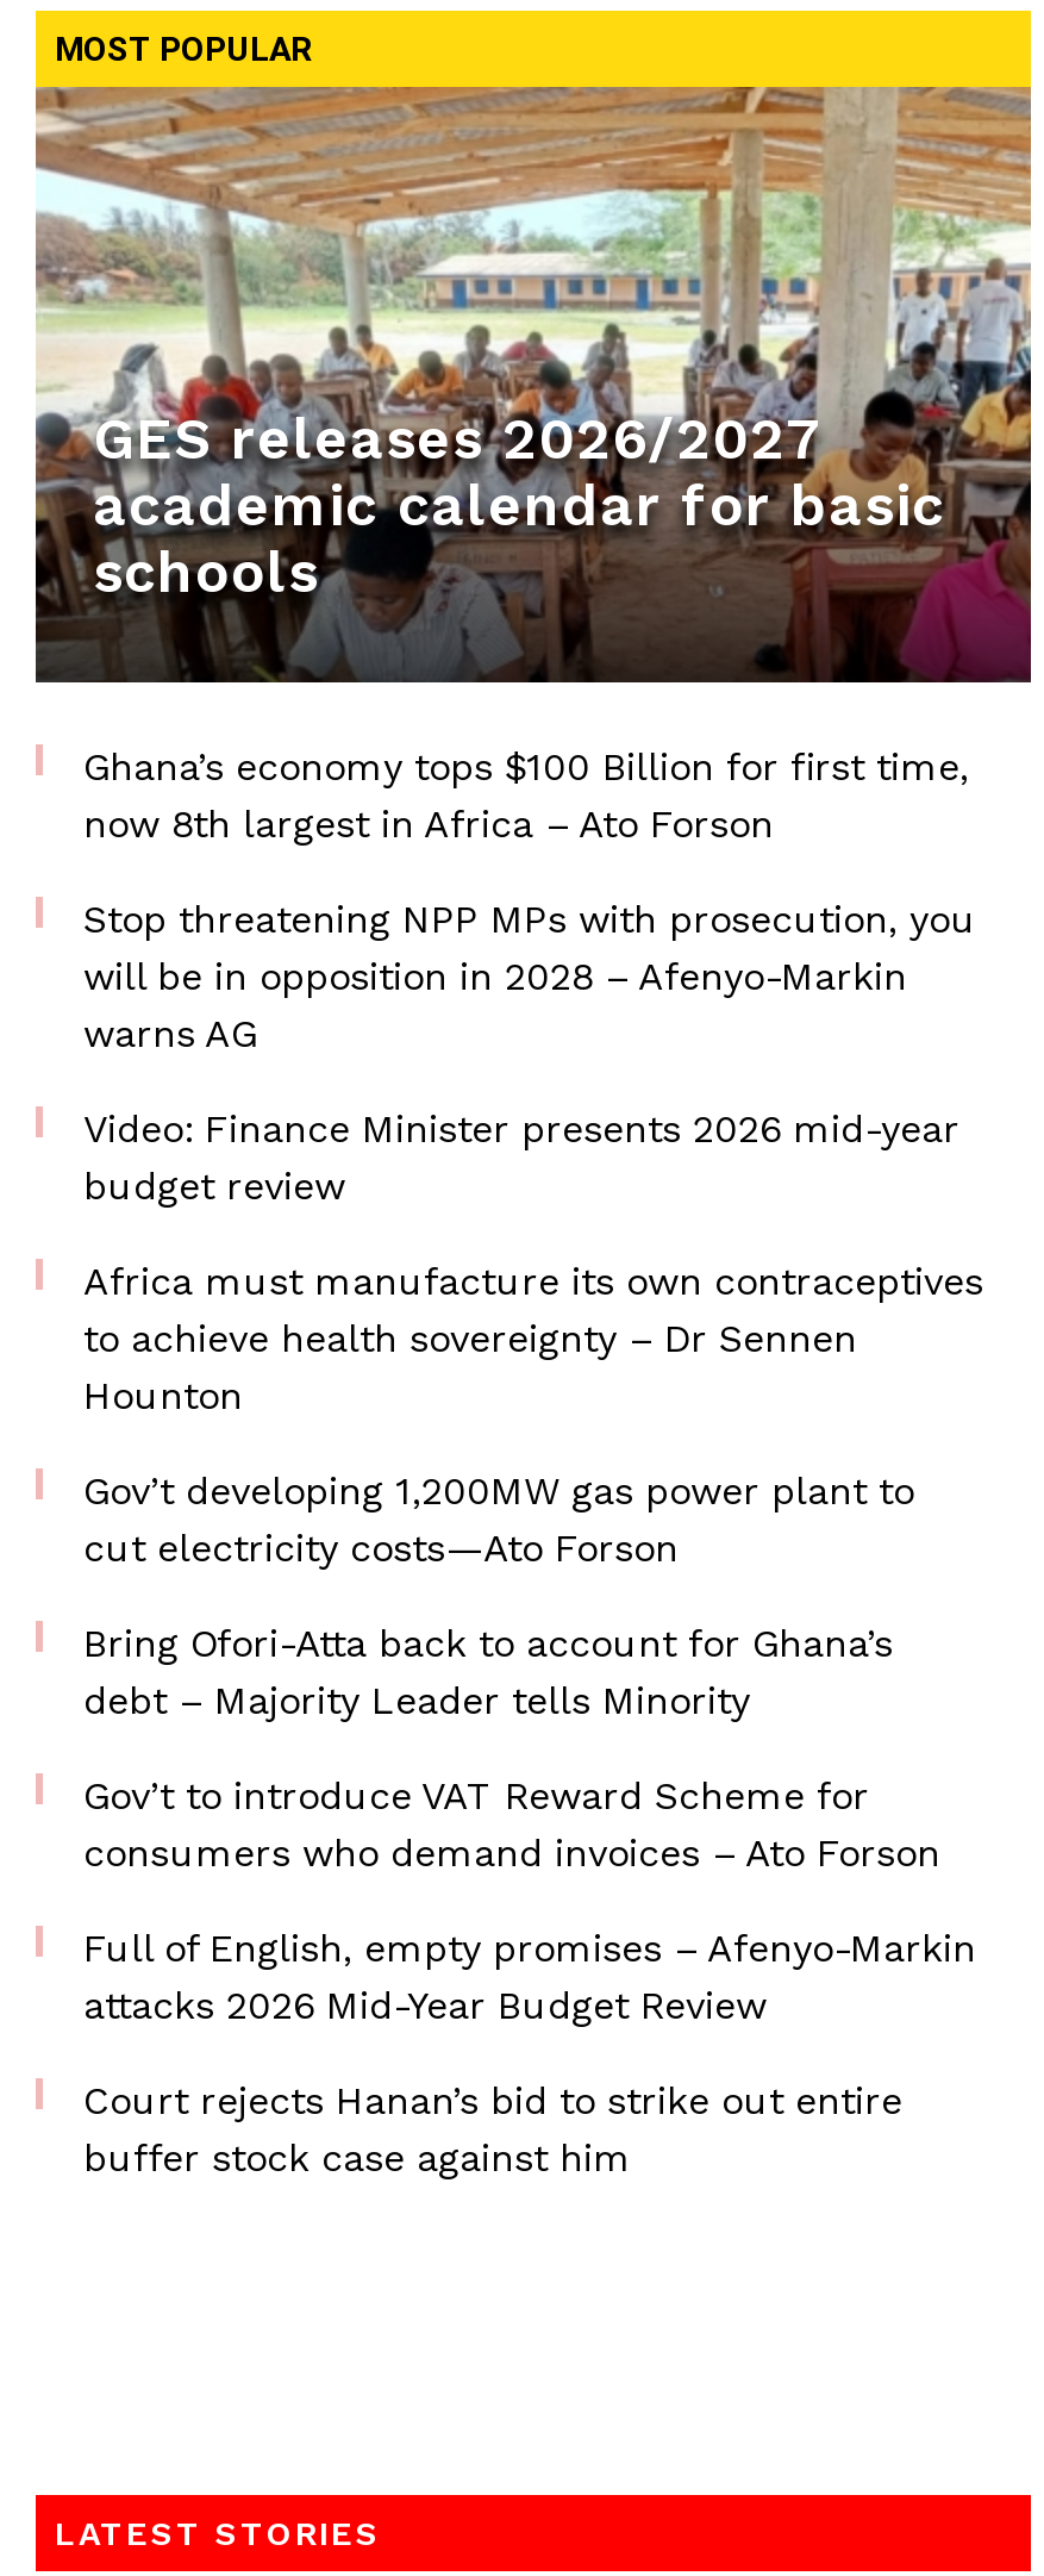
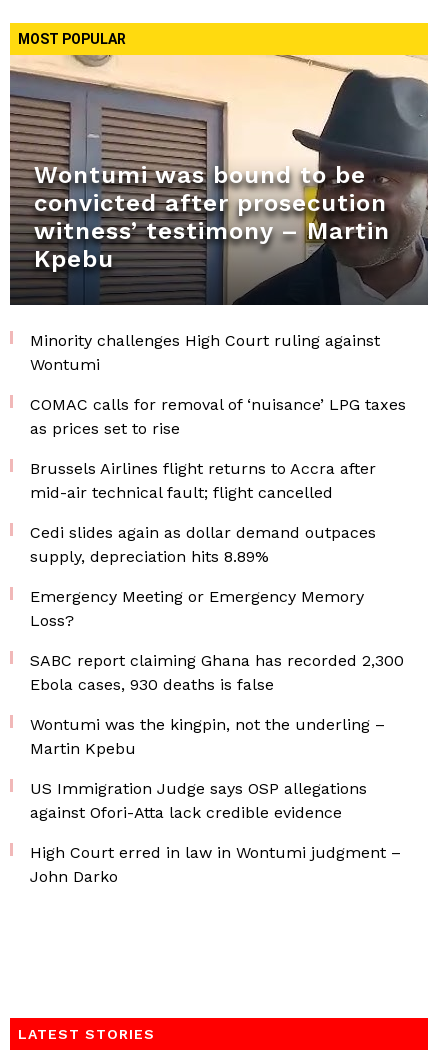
- [image]
- GES releases 2026/2027
- academic calendar for basic
- schools
+ [image]
+ Wontumi was bound to be
+ convicted after prosecution
+ witness’ testimony – Martin
+ Kpebu

- Ghana’s economy tops $100 Billion for first time,
- now 8th largest in Africa – Ato Forson
+ Minority challenges High Court ruling against
+ Wontumi

- Stop threatening NPP MPs with prosecution, you
- will be in opposition in 2028 – Afenyo-Markin
- warns AG
+ COMAC calls for removal of ‘nuisance’ LPG taxes
+ as prices set to rise

- Video: Finance Minister presents 2026 mid-year
- budget review
+ Brussels Airlines flight returns to Accra after
+ mid-air technical fault; flight cancelled

- Africa must manufacture its own contraceptives
- to achieve health sovereignty – Dr Sennen
- Hounton
+ Cedi slides again as dollar demand outpaces
+ supply, depreciation hits 8.89%

- Gov’t developing 1,200MW gas power plant to
- cut electricity costs—Ato Forson
+ Emergency Meeting or Emergency Memory
+ Loss?

- Bring Ofori-Atta back to account for Ghana’s
- debt – Majority Leader tells Minority
+ SABC report claiming Ghana has recorded 2,300
+ Ebola cases, 930 deaths is false

- Gov’t to introduce VAT Reward Scheme for
- consumers who demand invoices – Ato Forson
+ Wontumi was the kingpin, not the underling –
+ Martin Kpebu

- Full of English, empty promises – Afenyo-Markin
- attacks 2026 Mid-Year Budget Review
+ US Immigration Judge says OSP allegations
+ against Ofori-Atta lack credible evidence

- Court rejects Hanan’s bid to strike out entire
- buffer stock case against him
+ High Court erred in law in Wontumi judgment –
+ John Darko
